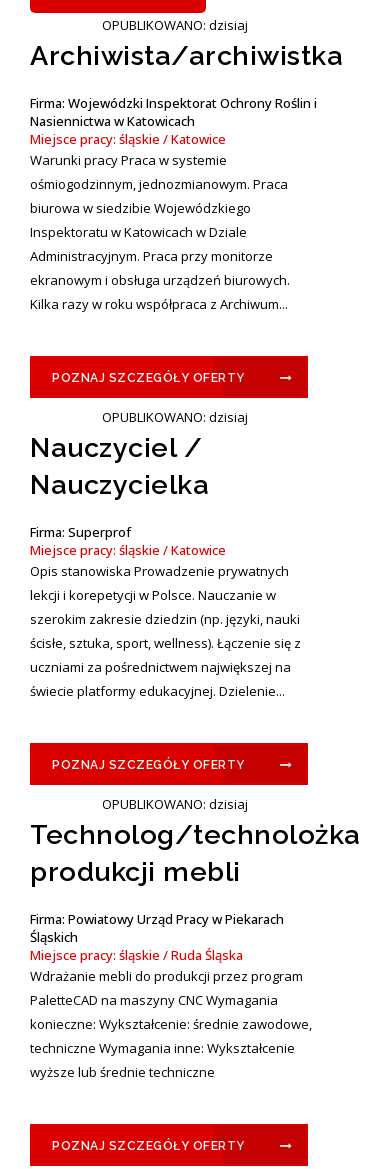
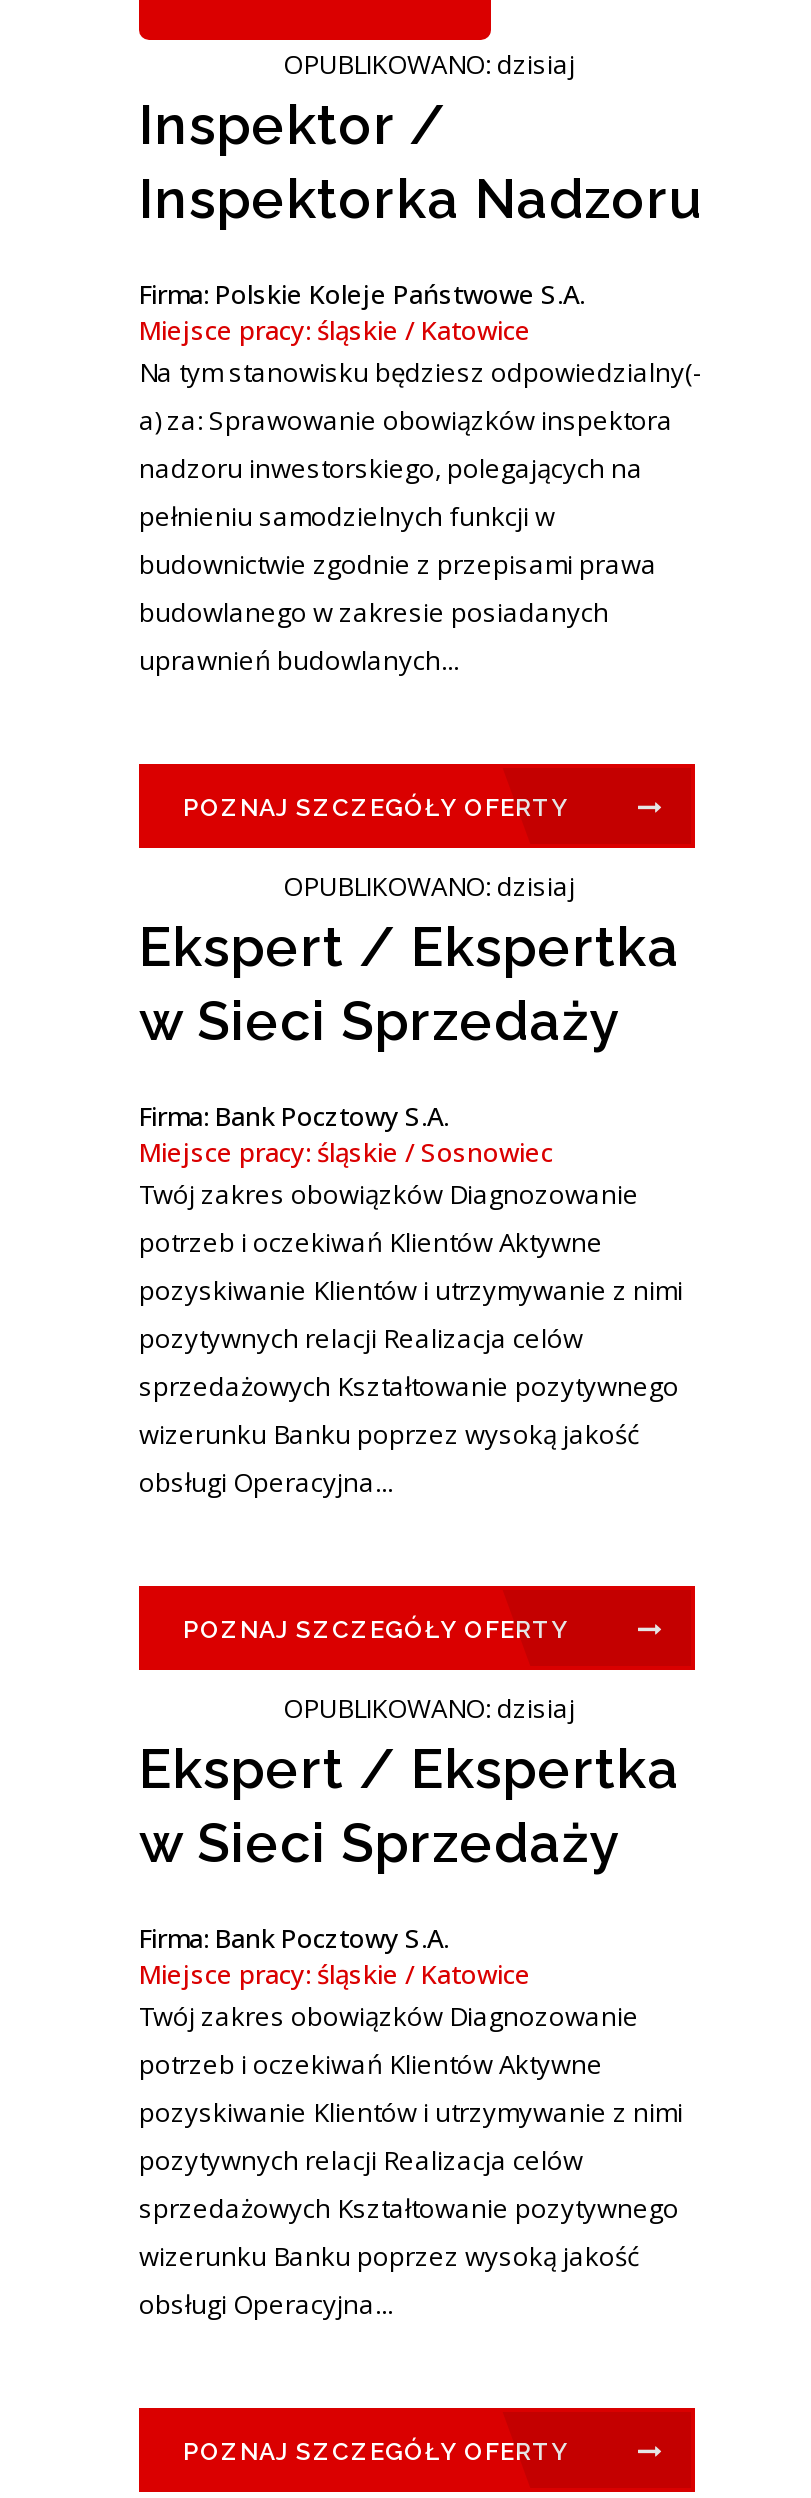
- Archiwista/archiwistka
+ Inspektor /
+ Inspektorka Nadzoru

- Firma: Wojewódzki Inspektorat Ochrony Roślin i
- Nasiennictwa w Katowicach
+ Firma: Polskie Koleje Państwowe S.A.

- Warunki pracy Praca w systemie
- ośmiogodzinnym, jednozmianowym. Praca
- biurowa w siedzibie Wojewódzkiego
- Inspektoratu w Katowicach w Dziale
- Administracyjnym. Praca przy monitorze
- ekranowym i obsługa urządzeń biurowych.
- Kilka razy w roku współpraca z Archiwum...
+ Na tym stanowisku będziesz odpowiedzialny(-
+ a) za: Sprawowanie obowiązków inspektora
+ nadzoru inwestorskiego, polegających na
+ pełnieniu samodzielnych funkcji w
+ budownictwie zgodnie z przepisami prawa
+ budowlanego w zakresie posiadanych
+ uprawnień budowlanych...

- Nauczyciel /
- Nauczycielka
+ Ekspert / Ekspertka
+ w Sieci Sprzedaży

- Firma: Superprof
- Miejsce pracy: śląskie / Katowice
- Opis stanowiska Prowadzenie prywatnych
- lekcji i korepetycji w Polsce. Nauczanie w
- szerokim zakresie dziedzin (np. języki, nauki
- ścisłe, sztuka, sport, wellness). Łączenie się z
- uczniami za pośrednictwem największej na
- świecie platformy edukacyjnej. Dzielenie...
+ Firma: Bank Pocztowy S.A.
+ Miejsce pracy: śląskie / Sosnowiec
+ Twój zakres obowiązków Diagnozowanie
+ potrzeb i oczekiwań Klientów Aktywne
+ pozyskiwanie Klientów i utrzymywanie z nimi
+ pozytywnych relacji Realizacja celów
+ sprzedażowych Kształtowanie pozytywnego
+ wizerunku Banku poprzez wysoką jakość
+ obsługi Operacyjna...

- Technolog/technolożka
- produkcji mebli
+ Ekspert / Ekspertka
+ w Sieci Sprzedaży

- Firma: Powiatowy Urząd Pracy w Piekarach
- Śląskich
- Miejsce pracy: śląskie / Ruda Śląska
- Wdrażanie mebli do produkcji przez program
- PaletteCAD na maszyny CNC Wymagania
- konieczne: Wykształcenie: średnie zawodowe,
- techniczne Wymagania inne: Wykształcenie
- wyższe lub średnie techniczne
+ Firma: Bank Pocztowy S.A.
+ Miejsce pracy: śląskie / Katowice
+ Twój zakres obowiązków Diagnozowanie
+ potrzeb i oczekiwań Klientów Aktywne
+ pozyskiwanie Klientów i utrzymywanie z nimi
+ pozytywnych relacji Realizacja celów
+ sprzedażowych Kształtowanie pozytywnego
+ wizerunku Banku poprzez wysoką jakość
+ obsługi Operacyjna...
